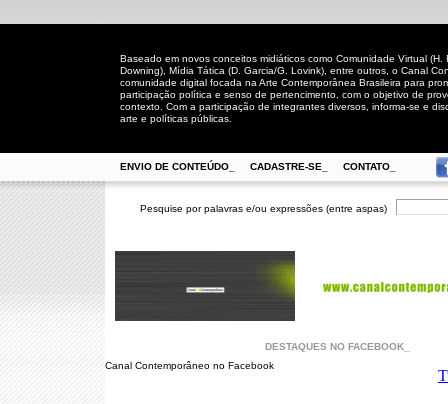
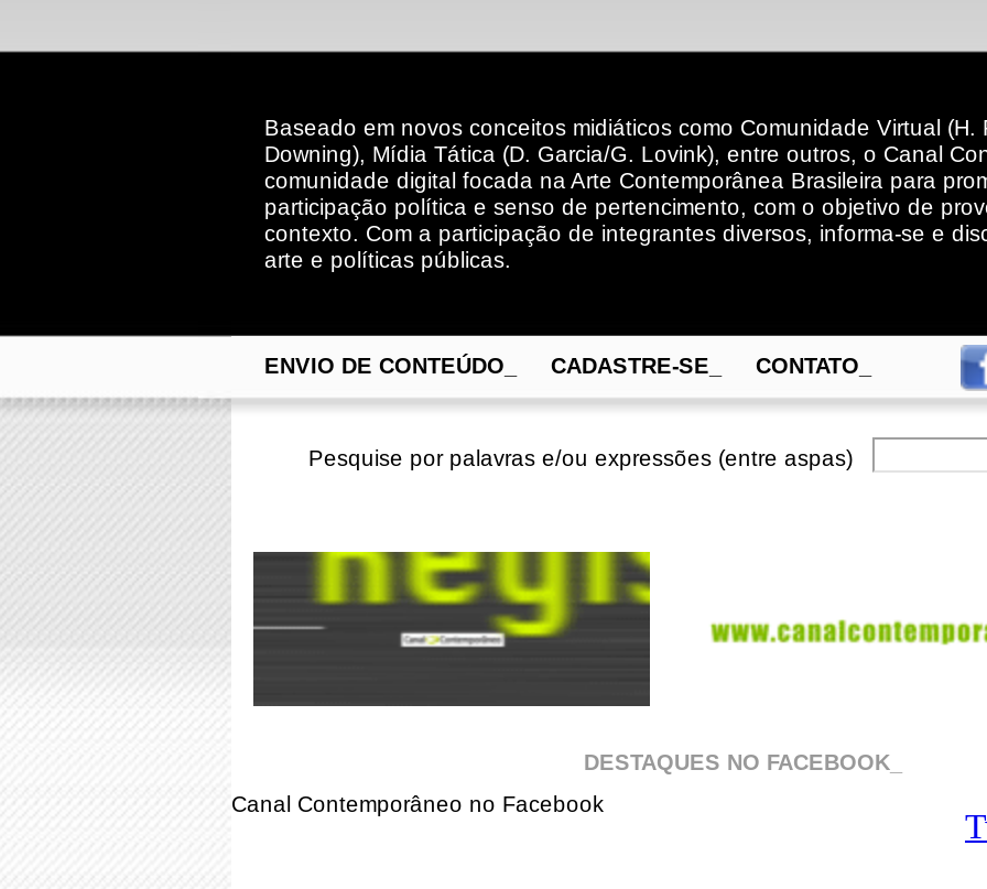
- [image]
+ [image]
